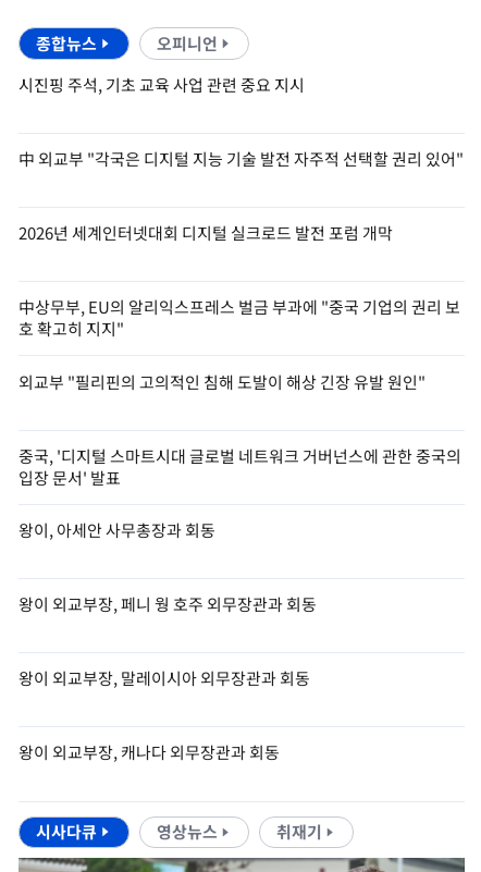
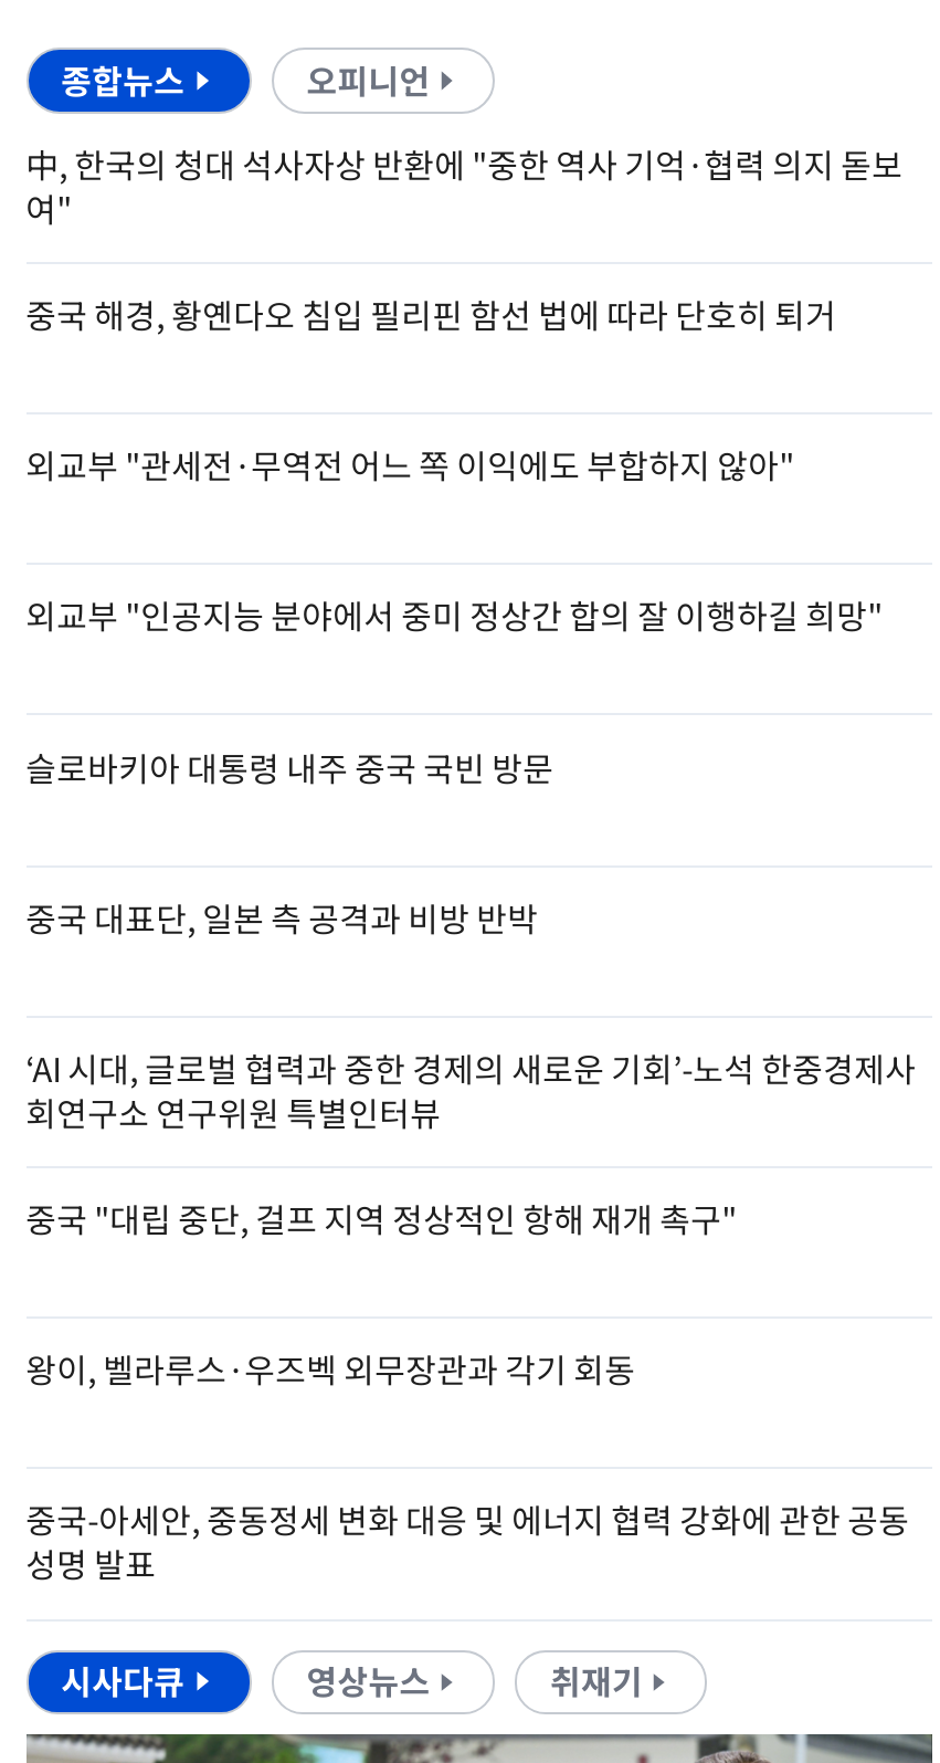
- 시진핑 주석, 기초 교육 사업 관련 중요 지시
+ 中, 한국의 청대 석사자상 반환에 "중한 역사 기억·협력 의지 돋보
+ 여"

- 中 외교부 "각국은 디지털 지능 기술 발전 자주적 선택할 권리 있어"
+ 중국 해경, 황옌다오 침입 필리핀 함선 법에 따라 단호히 퇴거

- 2026년 세계인터넷대회 디지털 실크로드 발전 포럼 개막
+ 외교부 "관세전·무역전 어느 쪽 이익에도 부합하지 않아"

- 中상무부, EU의 알리익스프레스 벌금 부과에 "중국 기업의 권리 보
- 호 확고히 지지"
+ 외교부 "인공지능 분야에서 중미 정상간 합의 잘 이행하길 희망"

- 외교부 "필리핀의 고의적인 침해 도발이 해상 긴장 유발 원인"
+ 슬로바키아 대통령 내주 중국 국빈 방문

- 중국, '디지털 스마트시대 글로벌 네트워크 거버넌스에 관한 중국의
- 입장 문서' 발표
+ 중국 대표단, 일본 측 공격과 비방 반박

- 왕이, 아세안 사무총장과 회동
+ ‘AI 시대, 글로벌 협력과 중한 경제의 새로운 기회’-노석 한중경제사
+ 회연구소 연구위원 특별인터뷰

- 왕이 외교부장, 페니 웡 호주 외무장관과 회동
+ 중국 "대립 중단, 걸프 지역 정상적인 항해 재개 촉구"

- 왕이 외교부장, 말레이시아 외무장관과 회동
+ 왕이, 벨라루스·우즈벡 외무장관과 각기 회동

- 왕이 외교부장, 캐나다 외무장관과 회동
+ 중국-아세안, 중동정세 변화 대응 및 에너지 협력 강화에 관한 공동
+ 성명 발표
